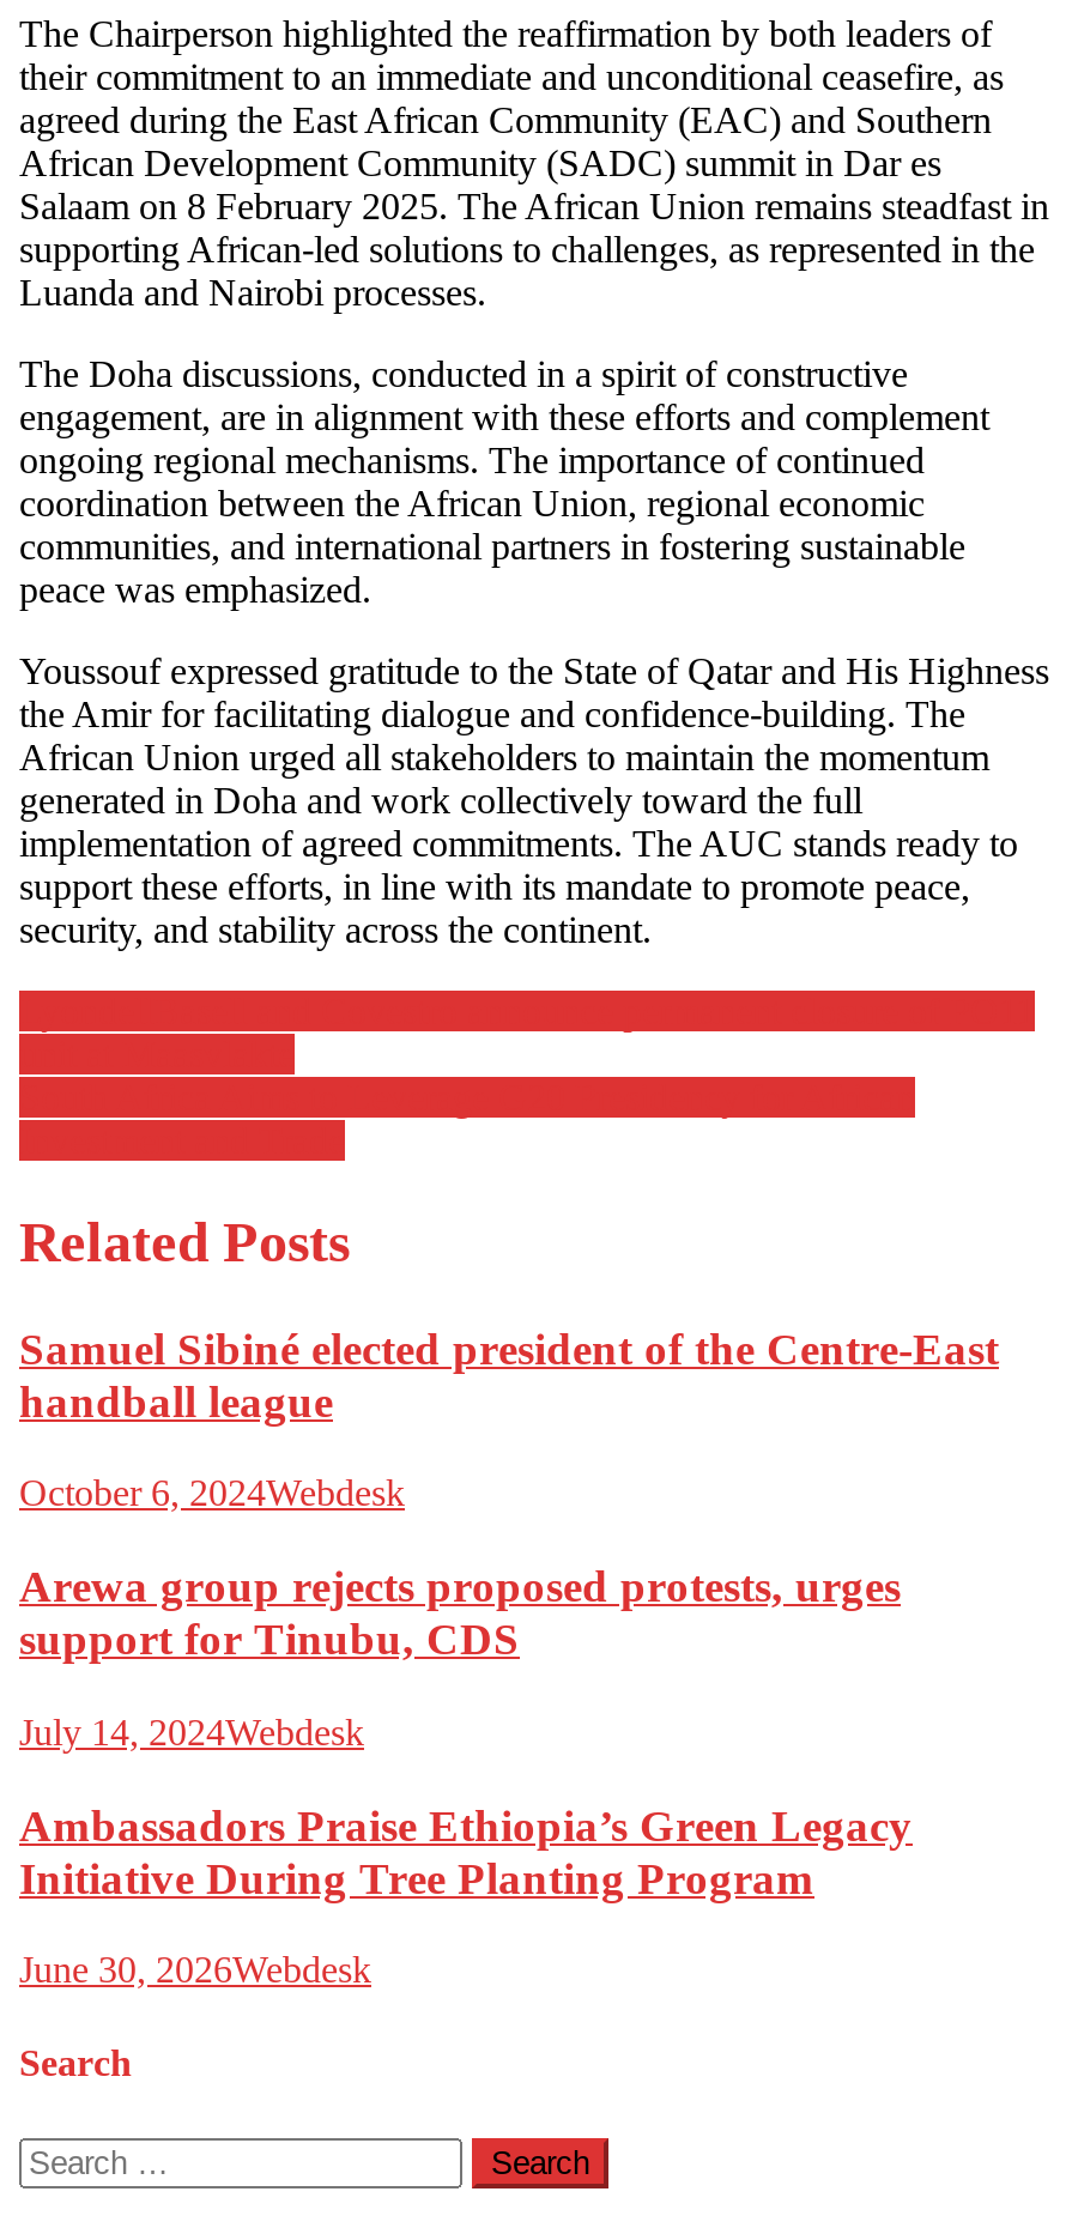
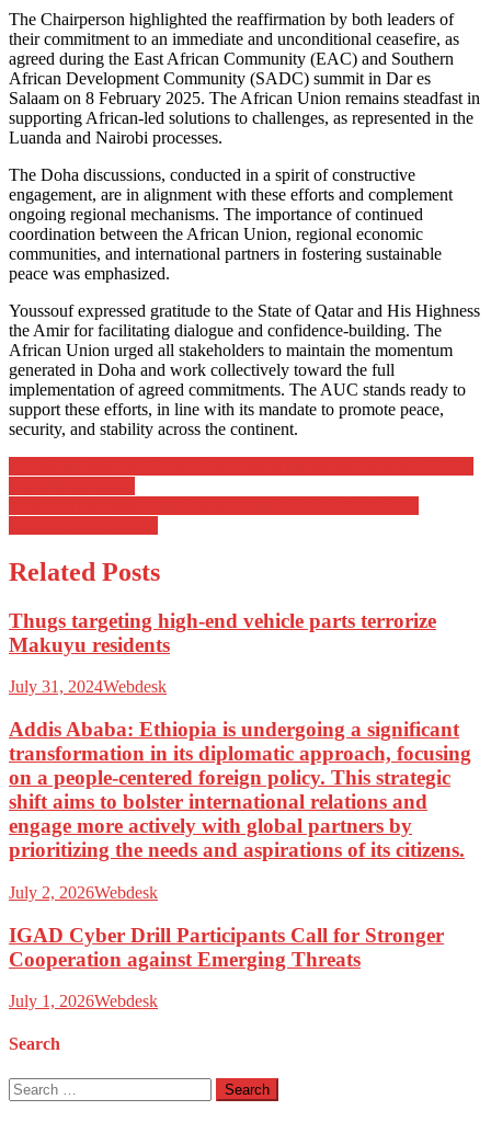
- Samuel Sibiné elected president of the Centre-East
- handball league
+ Thugs targeting high-end vehicle parts terrorize
+ Makuyu residents

- October 6, 2024Webdesk
+ July 31, 2024Webdesk

- Arewa group rejects proposed protests, urges
- support for Tinubu, CDS
+ Addis Ababa: Ethiopia is undergoing a significant
+ transformation in its diplomatic approach, focusing
+ on a people-centered foreign policy. This strategic
+ shift aims to bolster international relations and
+ engage more actively with global partners by
+ prioritizing the needs and aspirations of its citizens.

- July 14, 2024Webdesk
+ July 2, 2026Webdesk

- Ambassadors Praise Ethiopia’s Green Legacy
- Initiative During Tree Planting Program
+ IGAD Cyber Drill Participants Call for Stronger
+ Cooperation against Emerging Threats

- June 30, 2026Webdesk
+ July 1, 2026Webdesk
